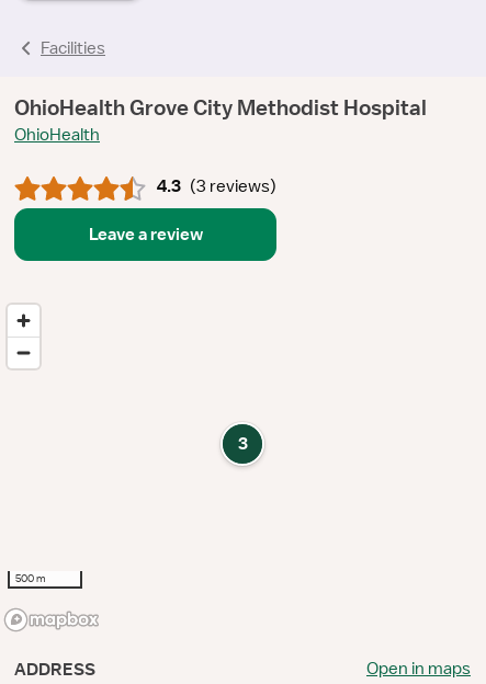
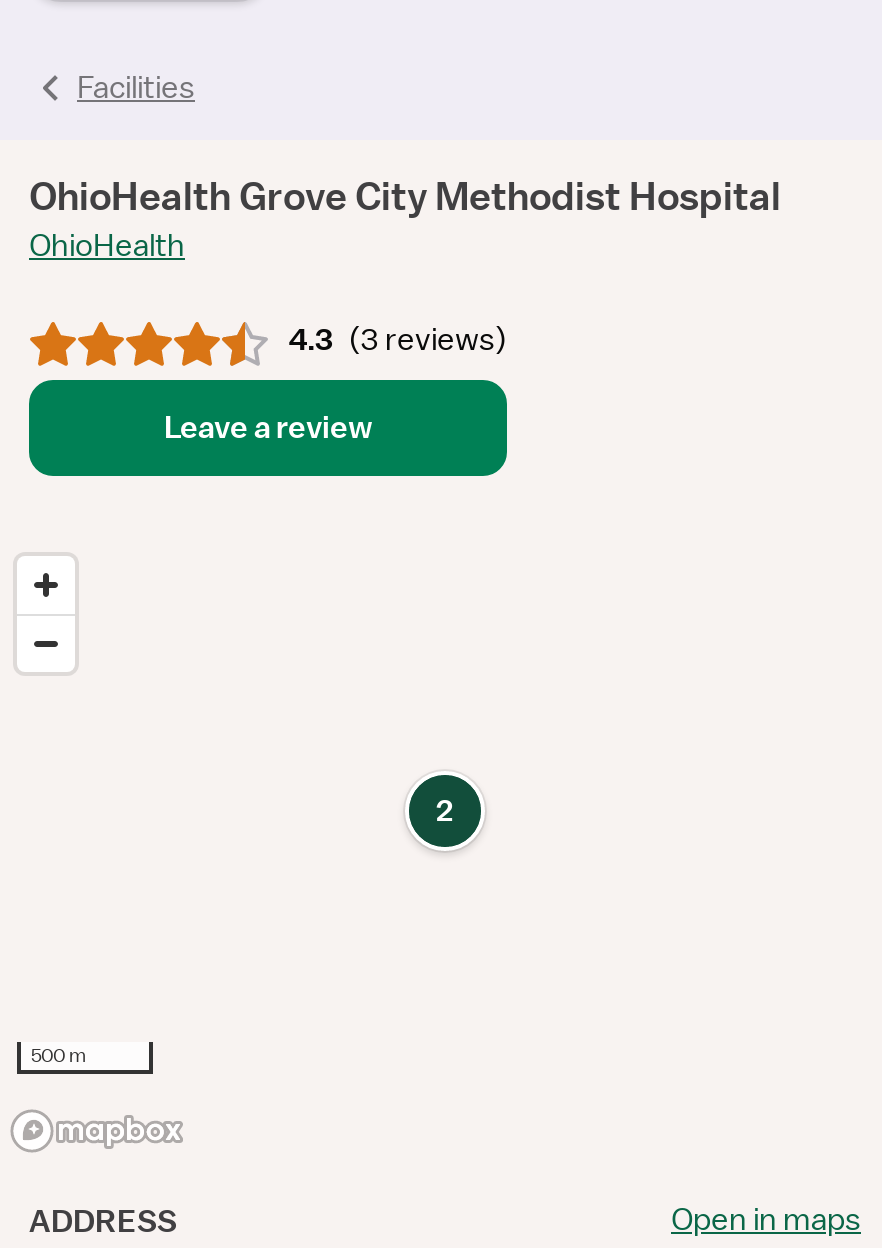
- 3
+ 2
